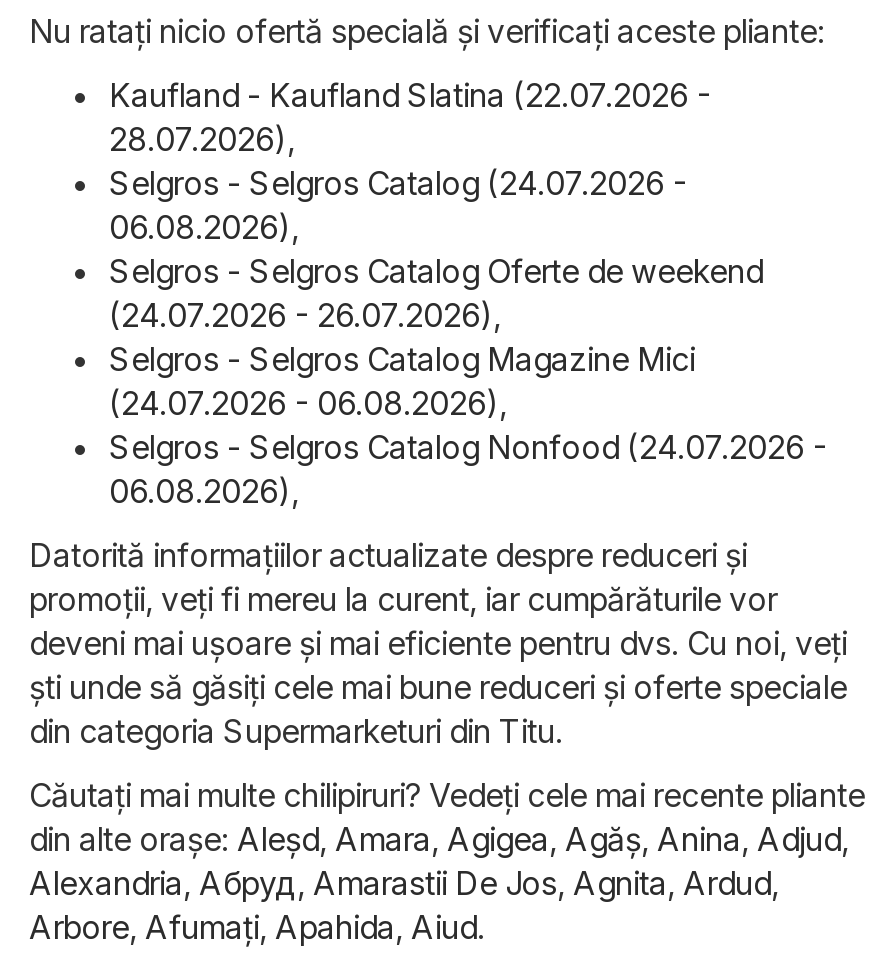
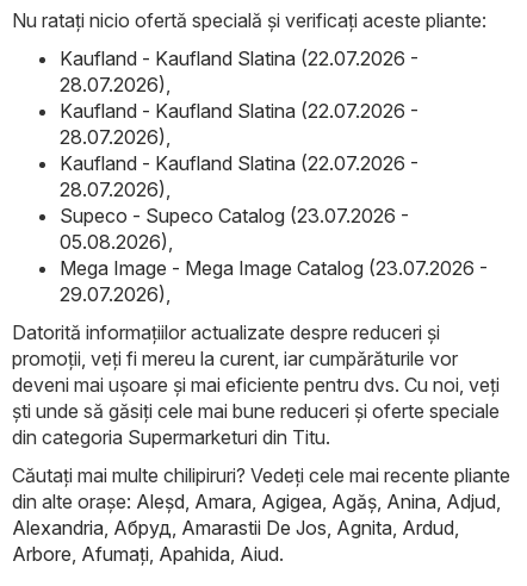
- Selgros - Selgros Catalog (24.07.2026 -
- 06.08.2026),
- Selgros - Selgros Catalog Oferte de weekend
- (24.07.2026 - 26.07.2026),
- Selgros - Selgros Catalog Magazine Mici
- (24.07.2026 - 06.08.2026),
- Selgros - Selgros Catalog Nonfood (24.07.2026 -
- 06.08.2026),
+ Kaufland - Kaufland Slatina (22.07.2026 -
+ 28.07.2026),
+ Kaufland - Kaufland Slatina (22.07.2026 -
+ 28.07.2026),
+ Supeco - Supeco Catalog (23.07.2026 -
+ 05.08.2026),
+ Mega Image - Mega Image Catalog (23.07.2026 -
+ 29.07.2026),
